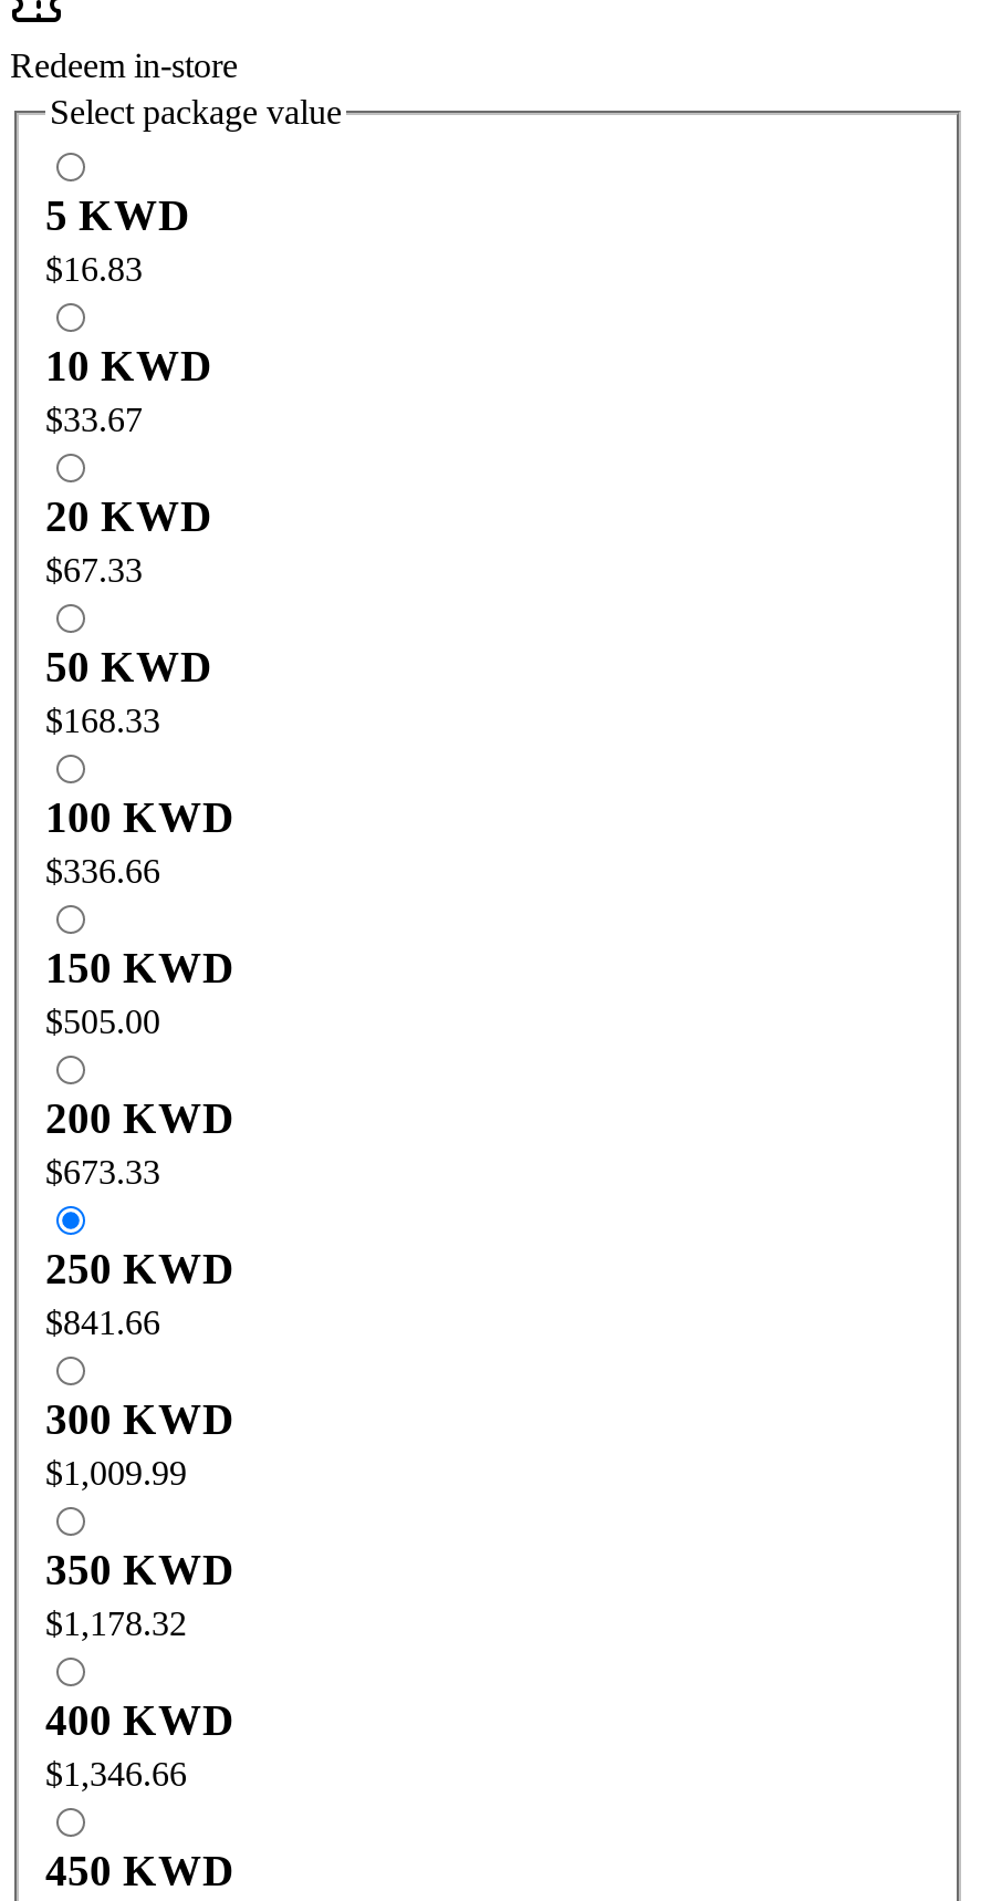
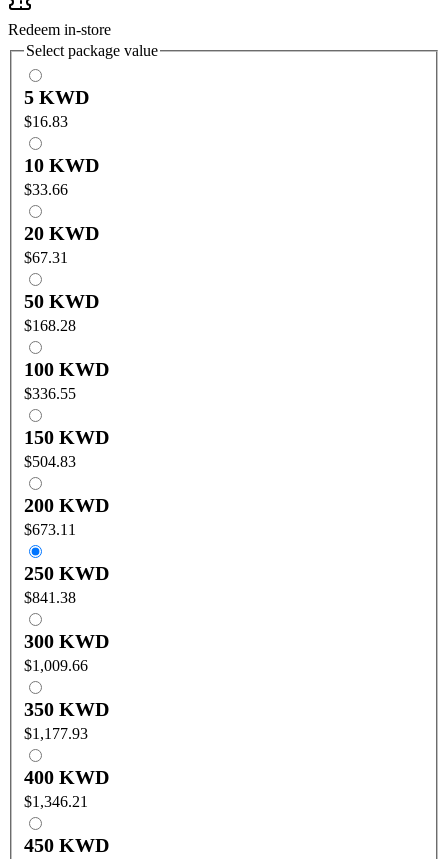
- $33.67
+ $33.66

- $67.33
+ $67.31

- $168.33
+ $168.28

- $336.66
+ $336.55

- $505.00
+ $504.83

- $673.33
+ $673.11

- $841.66
+ $841.38

- $1,009.99
+ $1,009.66

- $1,178.32
+ $1,177.93

- $1,346.66
+ $1,346.21
